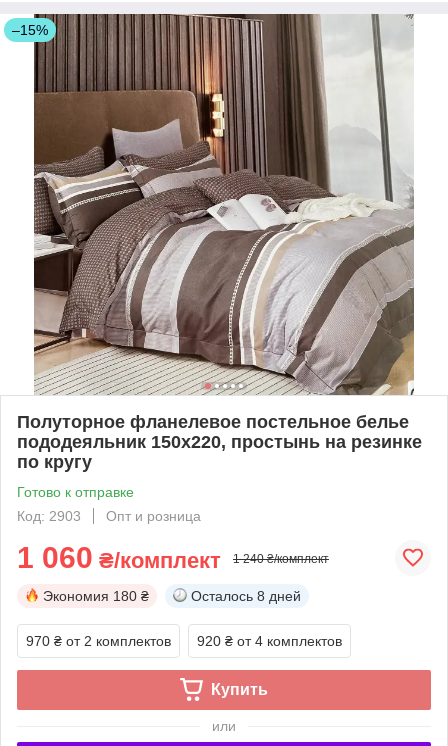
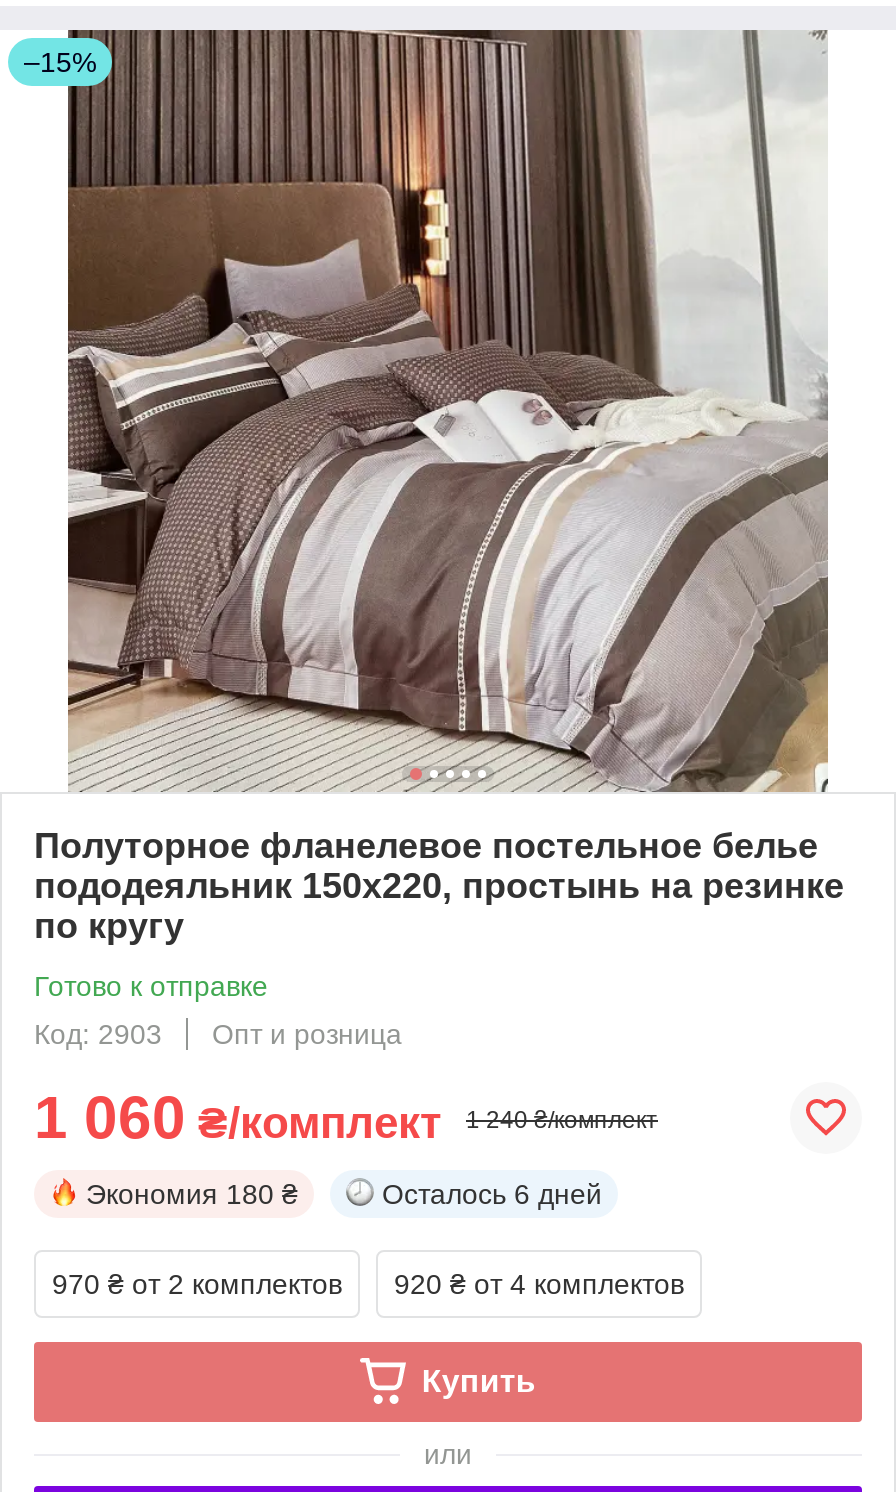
- Осталось 8 дней
+ Осталось 6 дней
